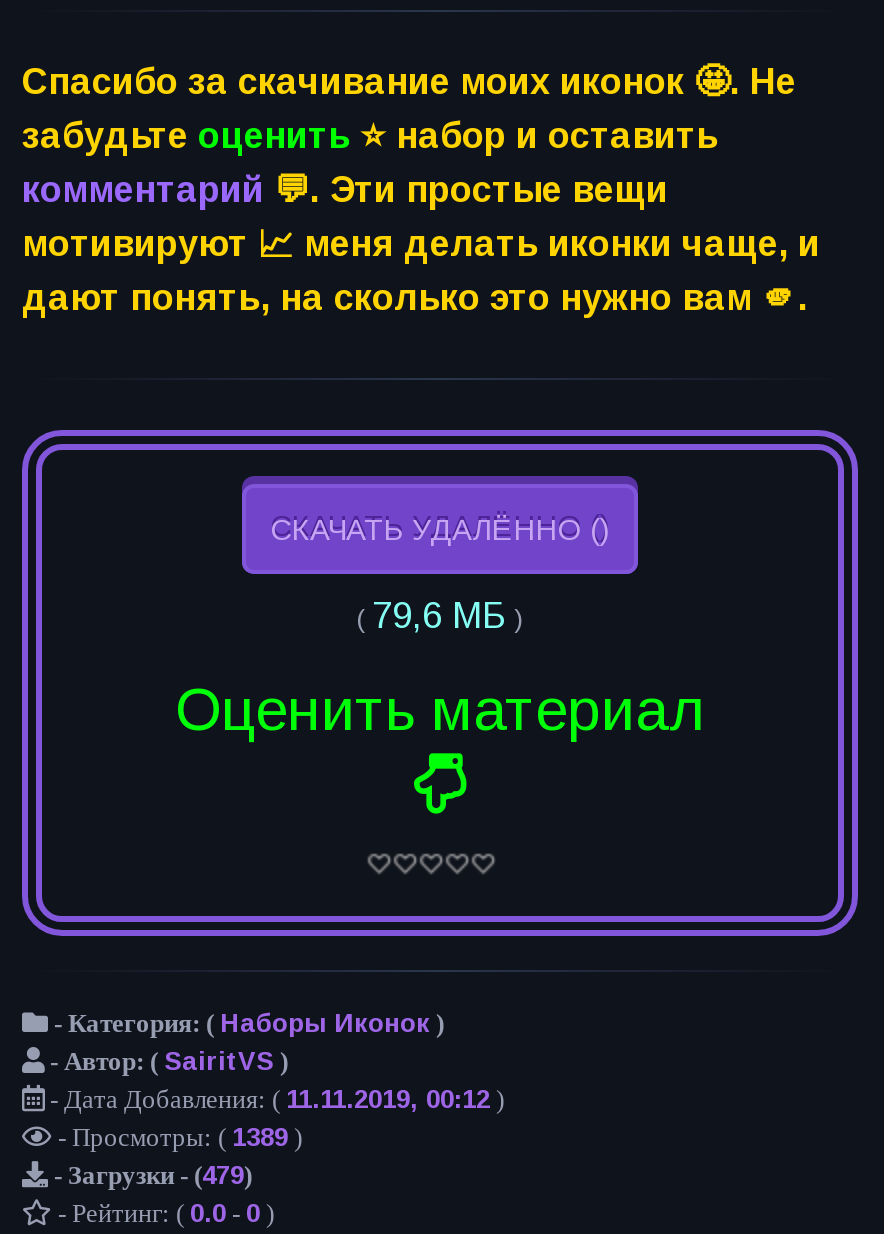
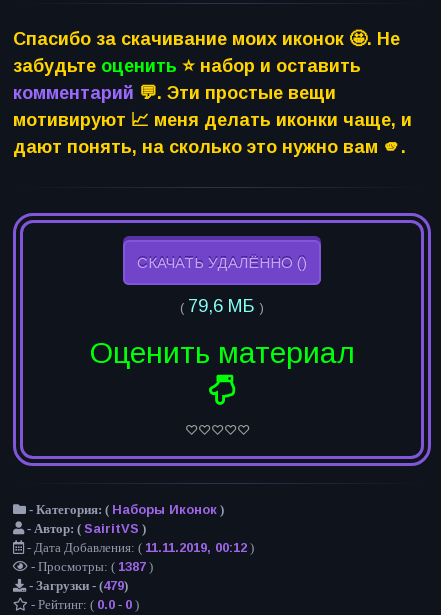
- - Просмотры: (1389)
+ - Просмотры: (1387)
